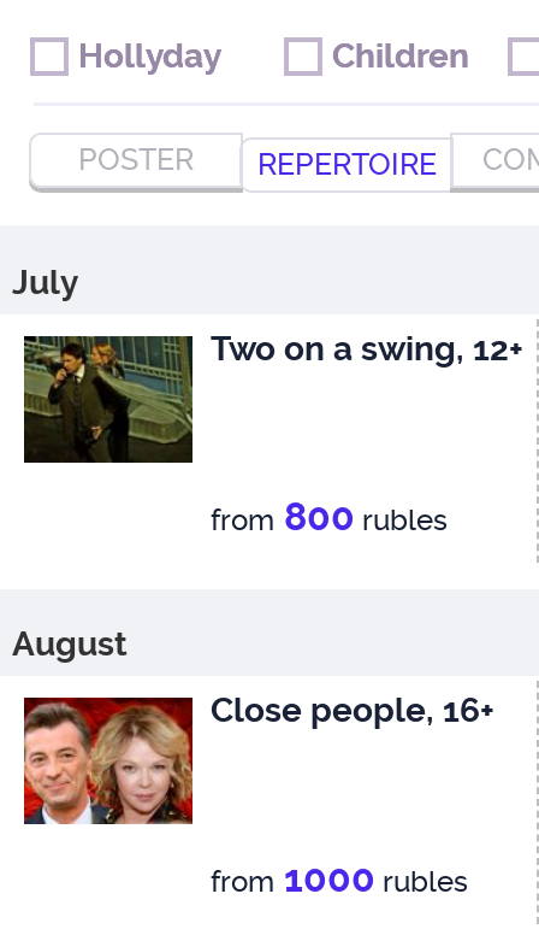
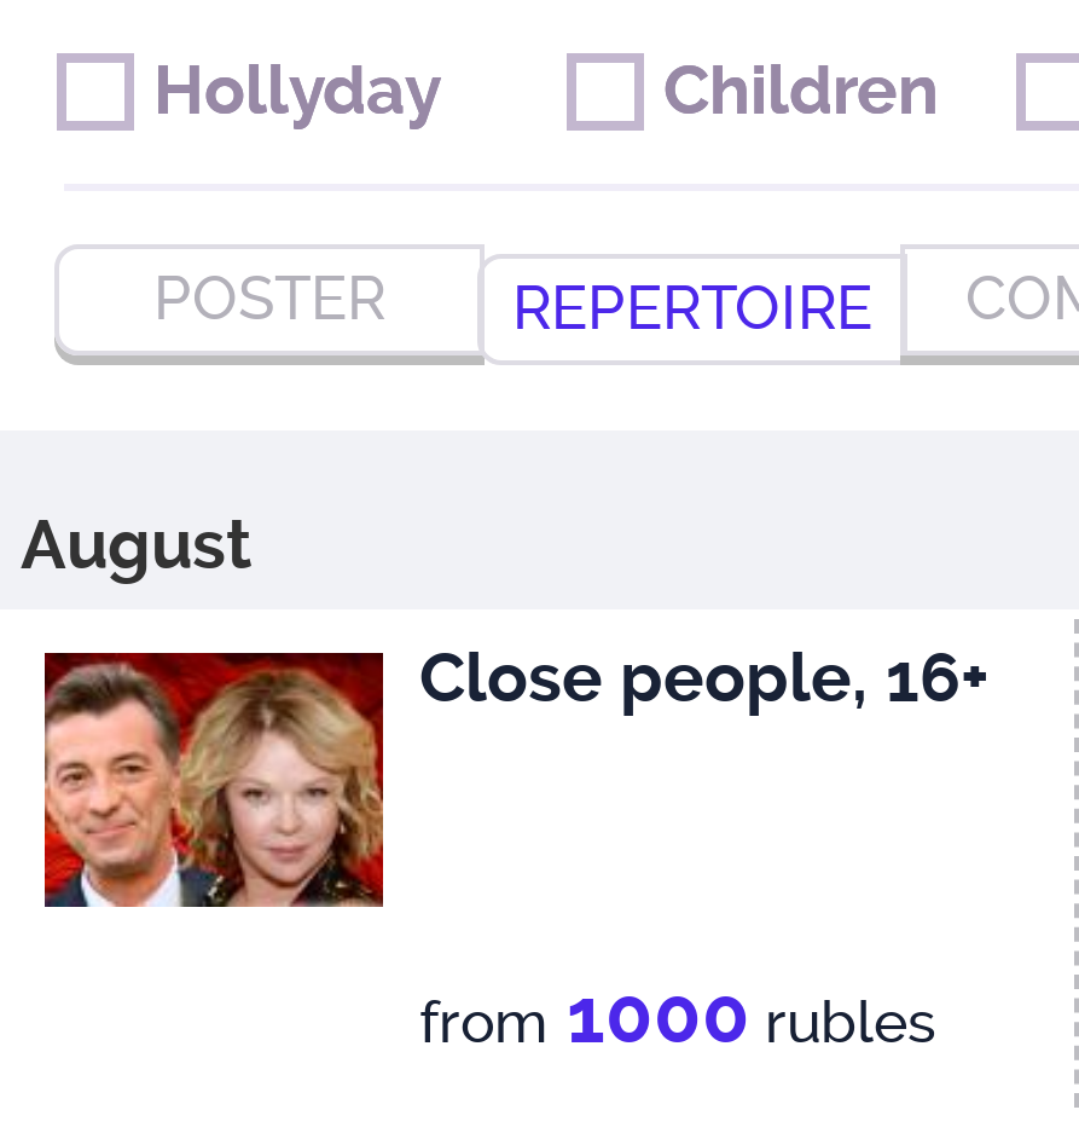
- [image]
- July
- Two on a swing, 12+

- from 800 rubles
